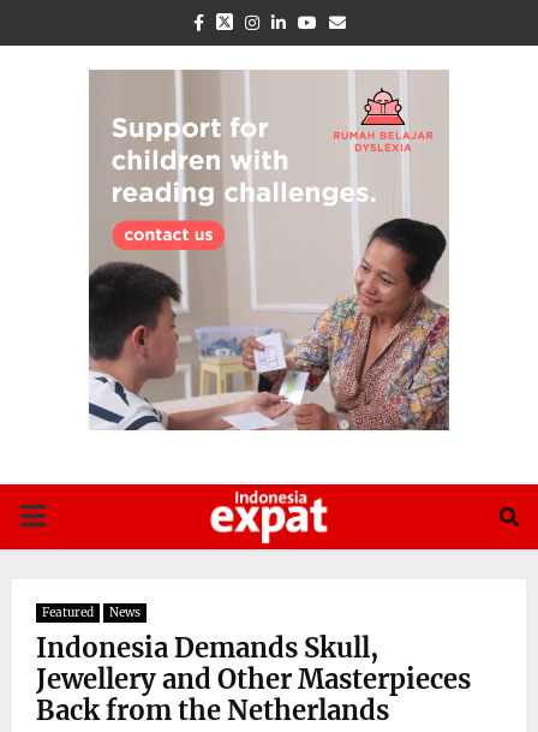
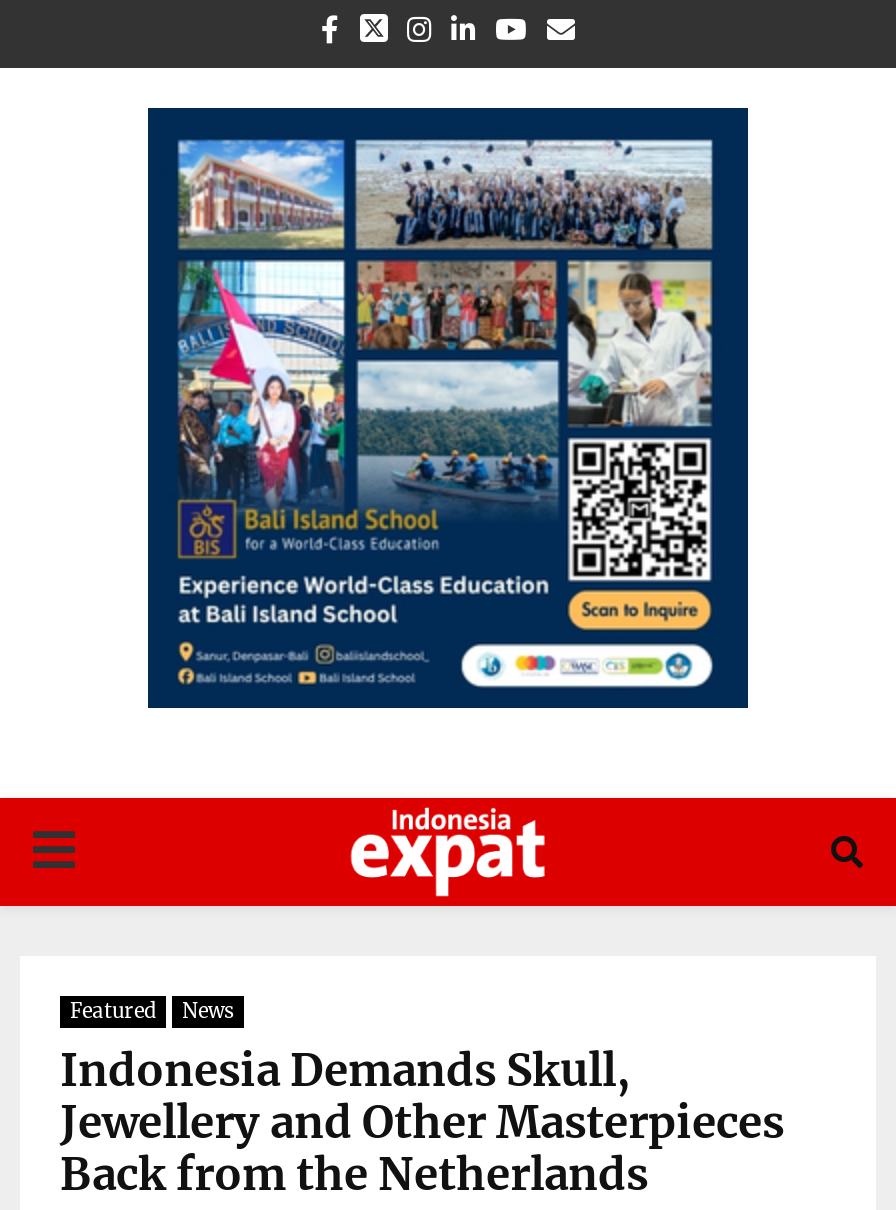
- [image]
+ [image]
